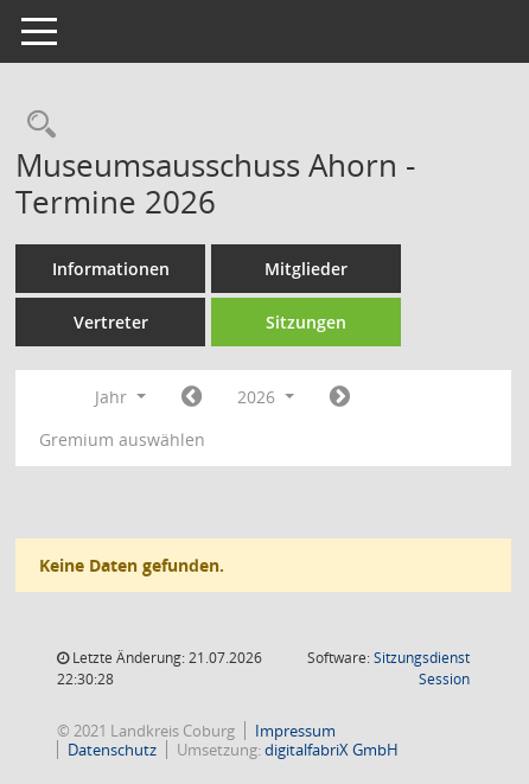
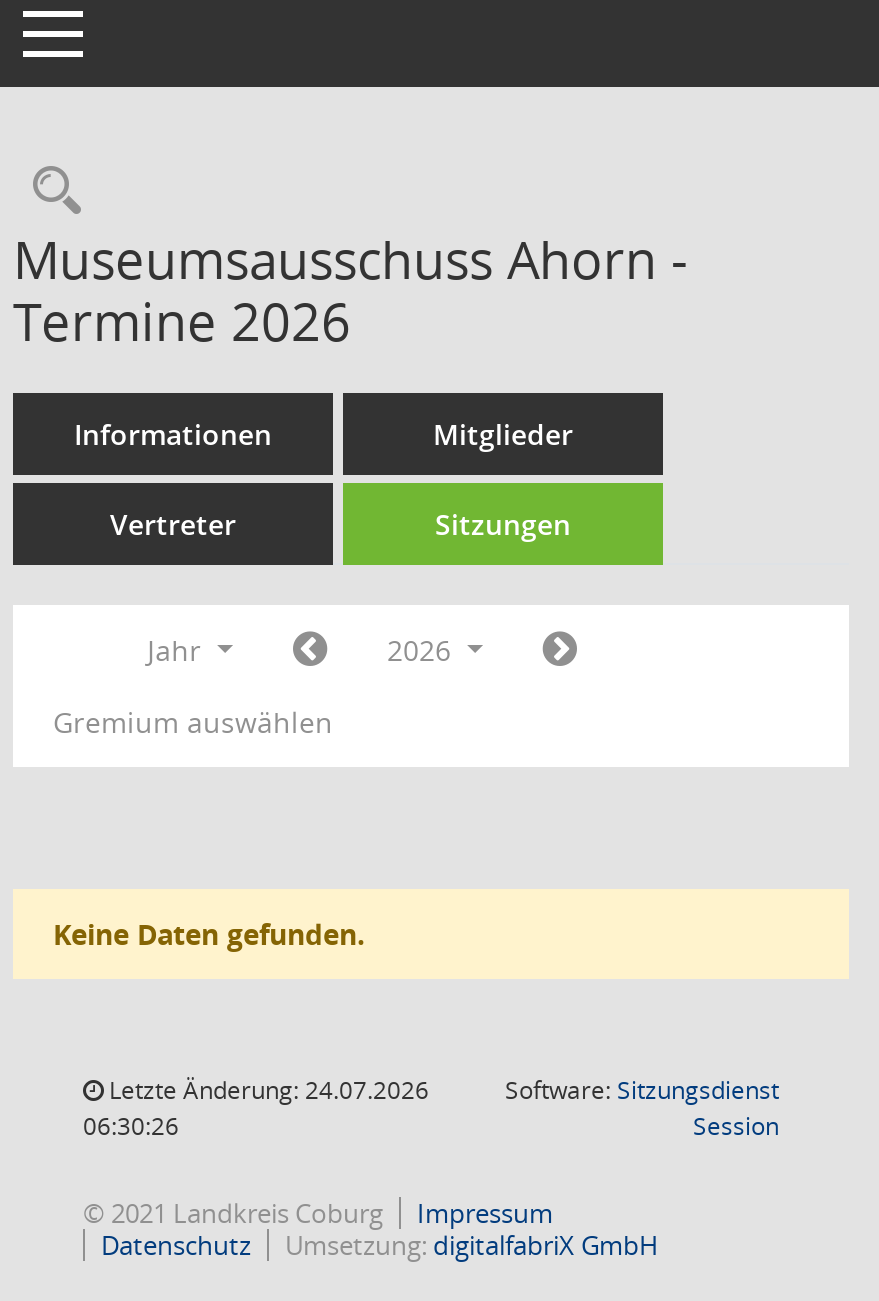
- Letzte Änderung: 21.07.2026
+ Letzte Änderung: 24.07.2026

- 22:30:28
+ 06:30:26
